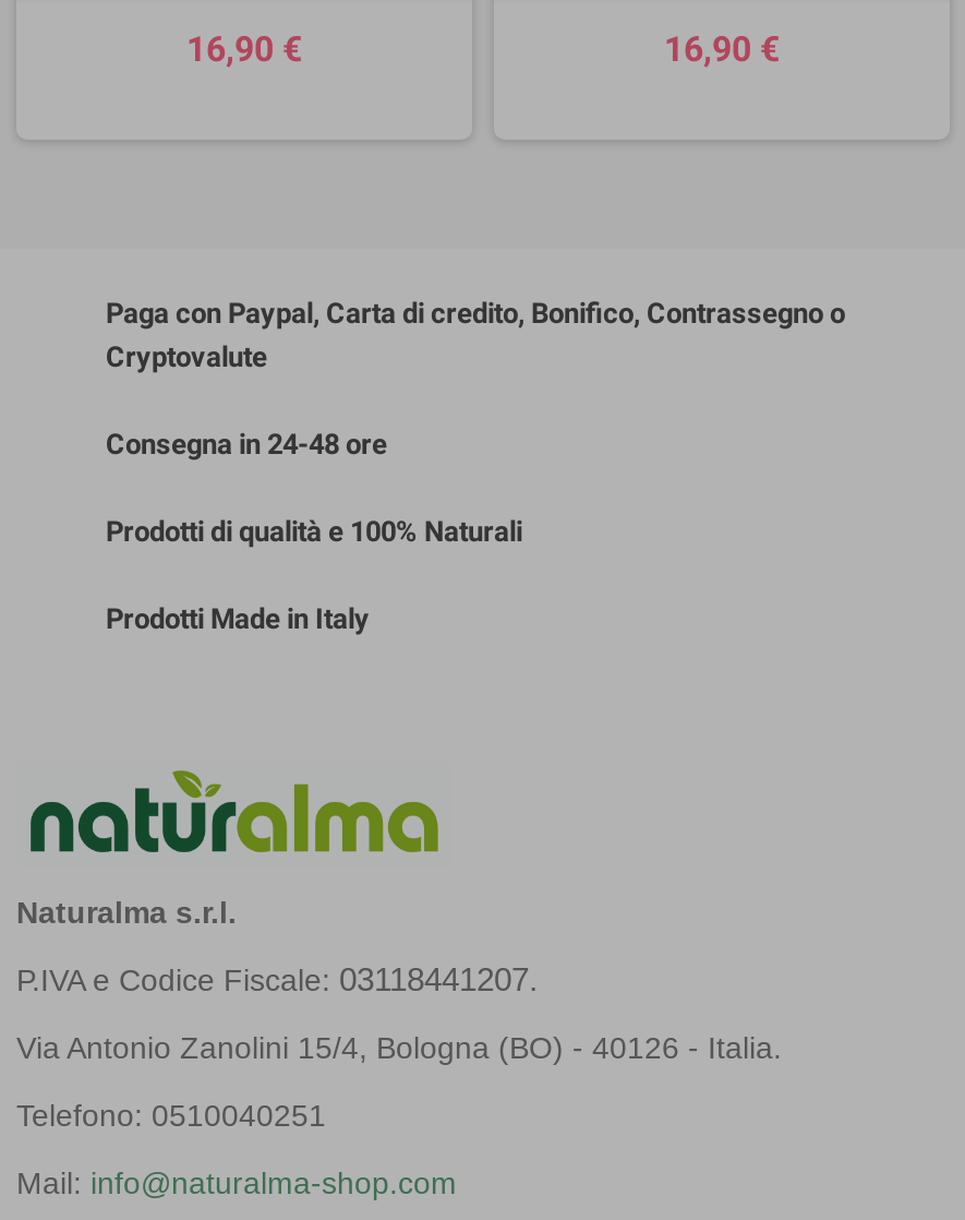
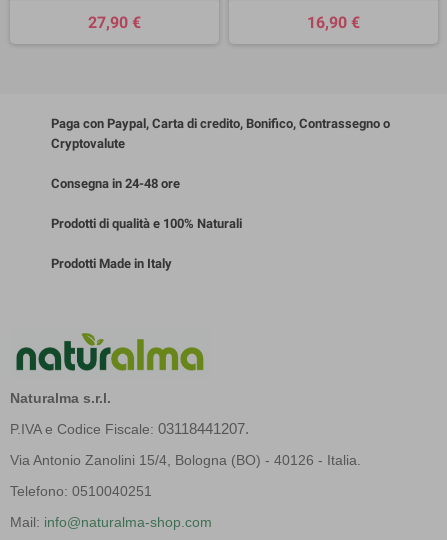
- 16,90 €
+ 27,90 €
